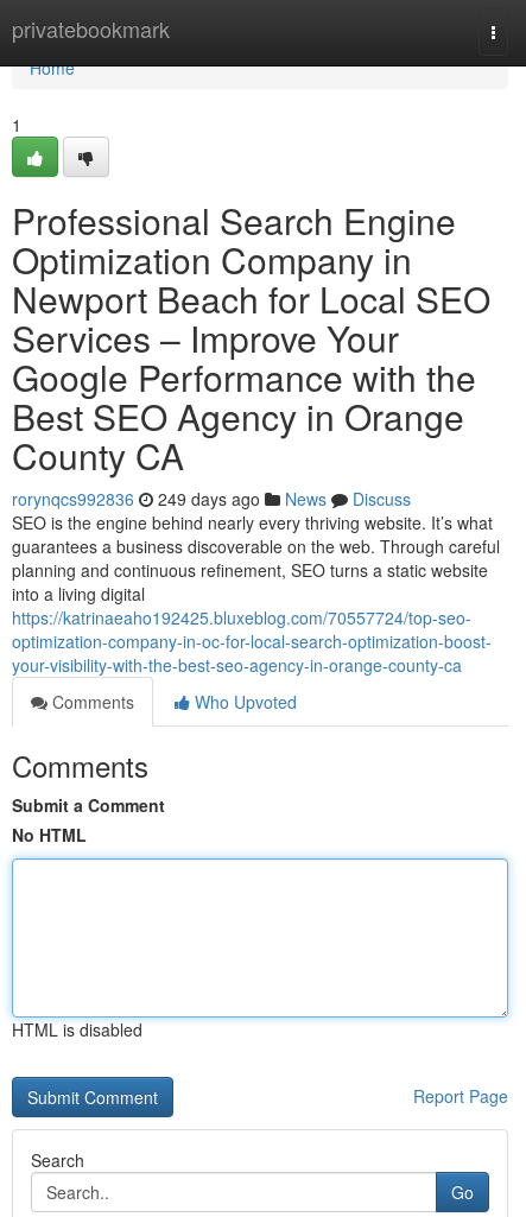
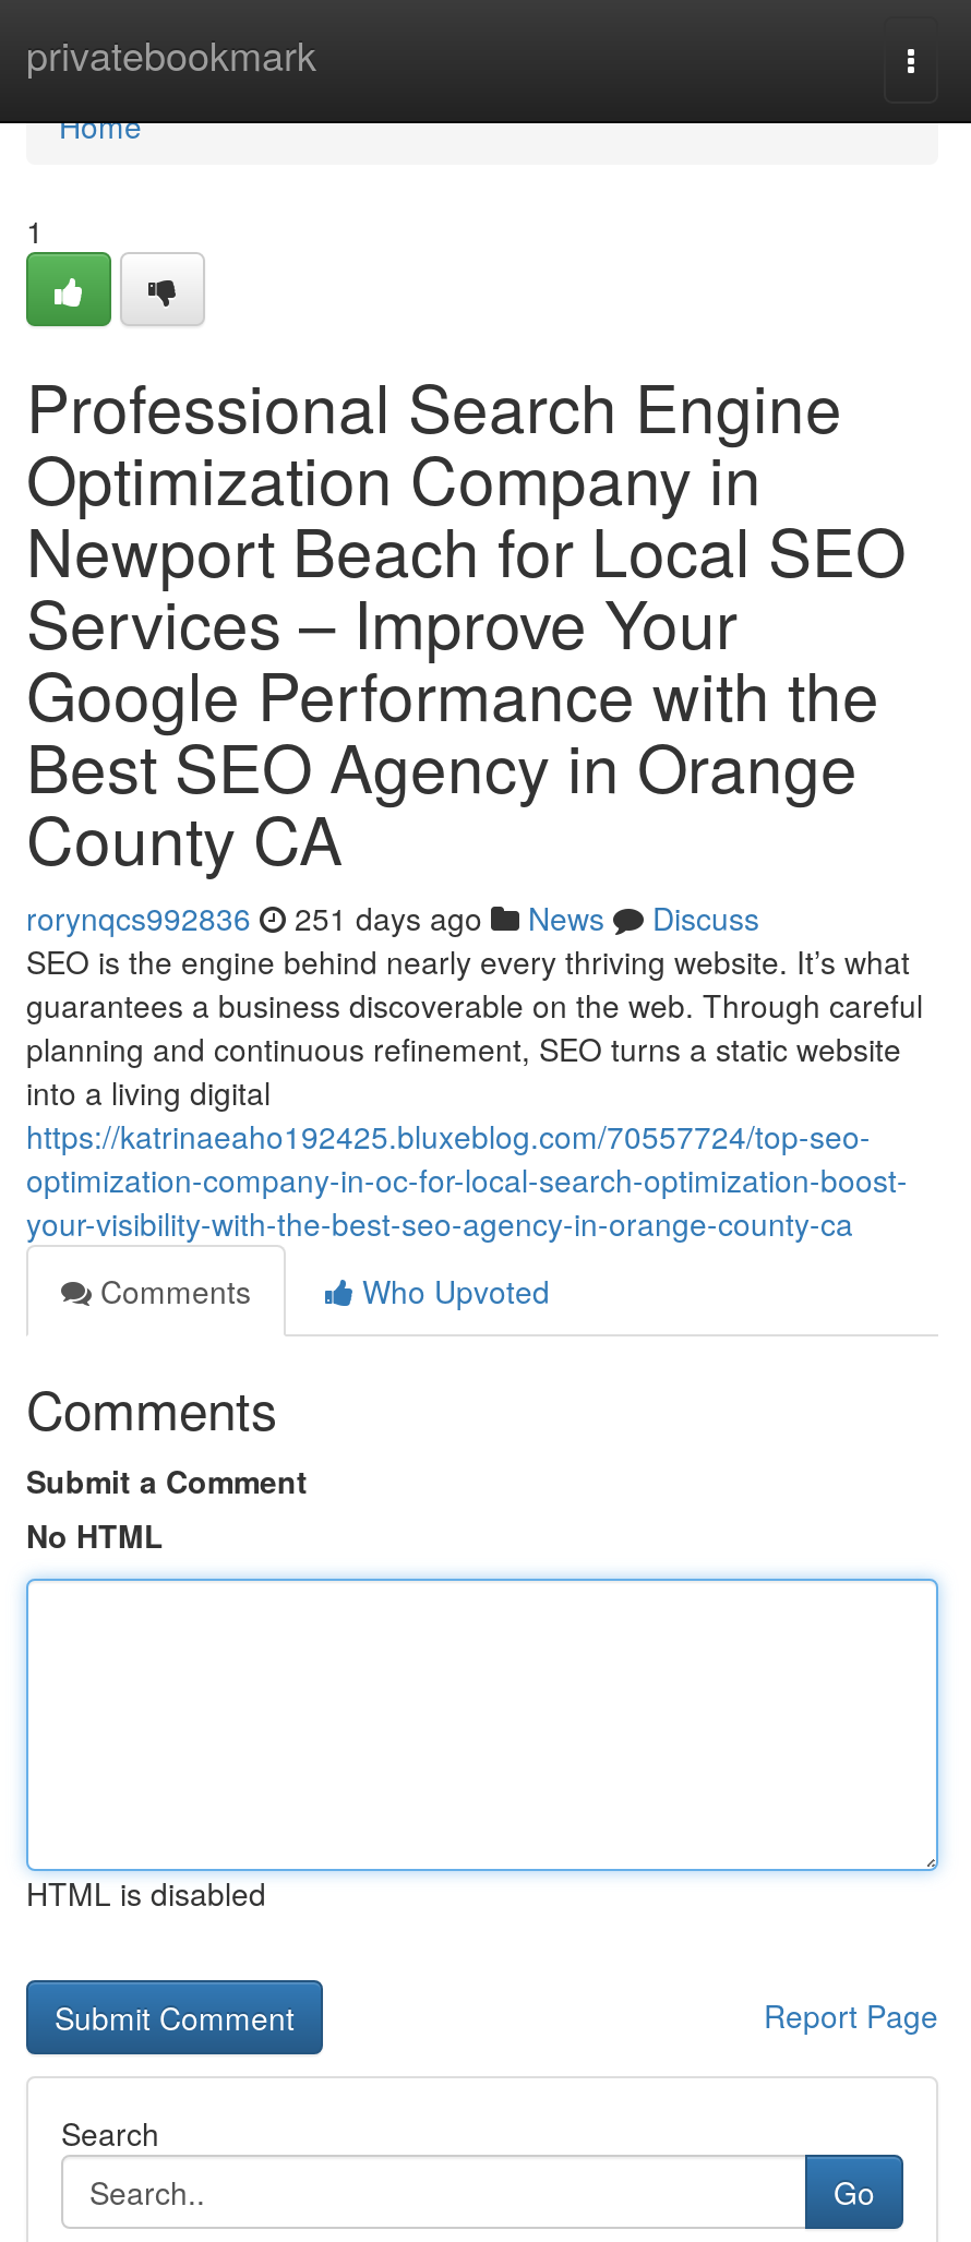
- rorynqcs992836 249 days ago News Discuss
+ rorynqcs992836 251 days ago News Discuss
